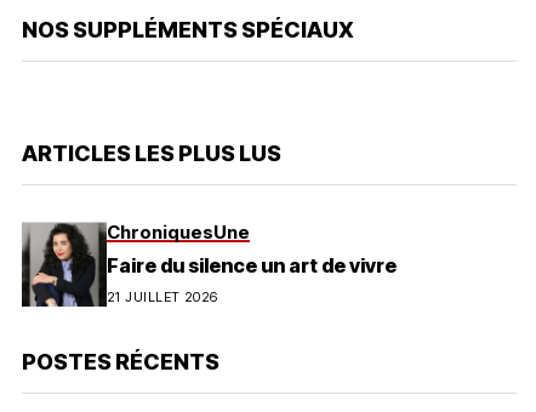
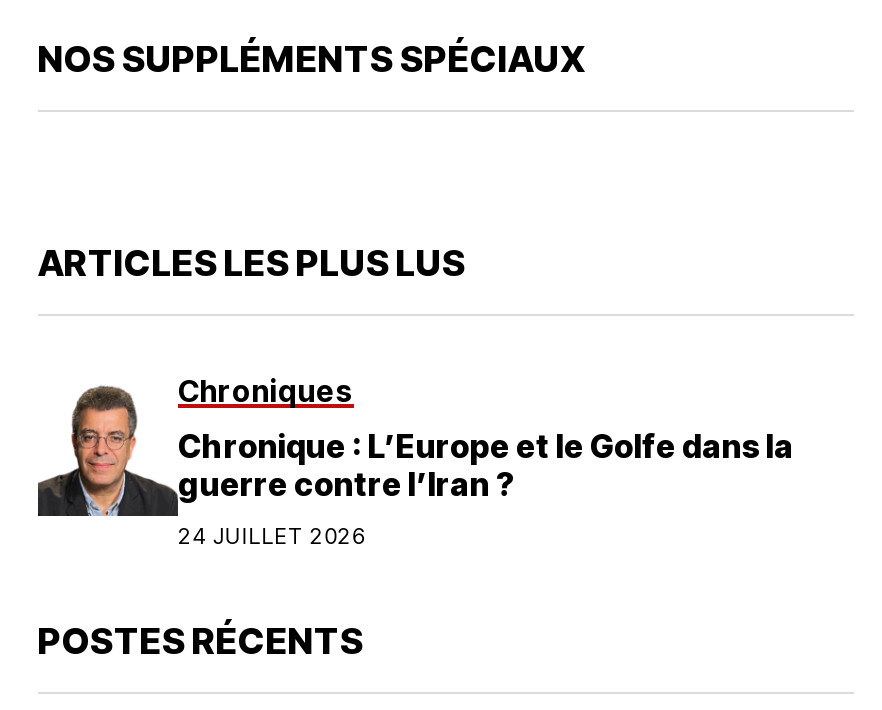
- [image]
- ChroniquesUne
- Faire du silence un art de vivre
- 21 JUILLET 2026
+ [image]
+ Chroniques
+ Chronique : L’Europe et le Golfe dans la
+ guerre contre l’Iran ?
+ 24 JUILLET 2026
